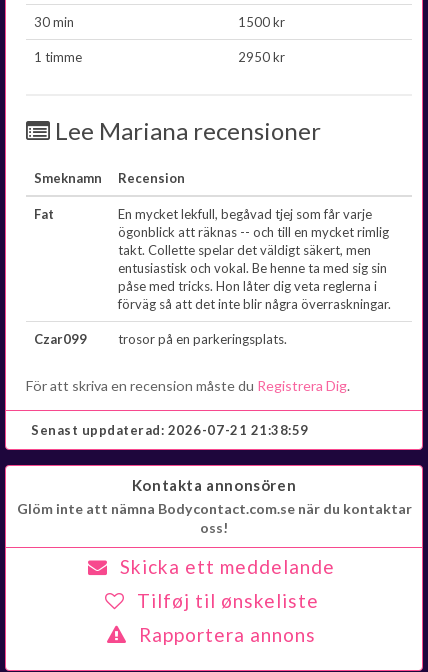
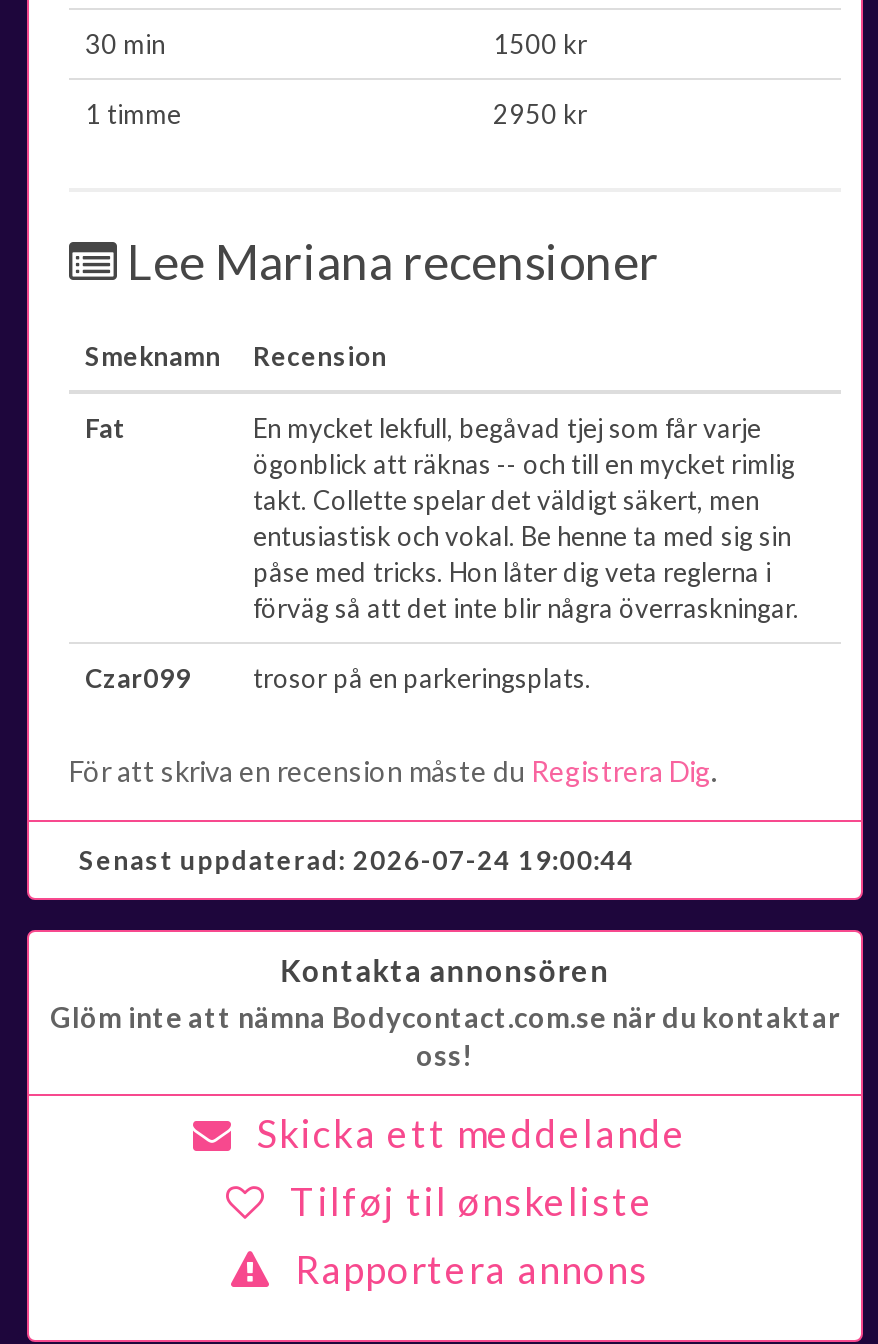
- Senast uppdaterad: 2026-07-21 21:38:59
+ Senast uppdaterad: 2026-07-24 19:00:44
